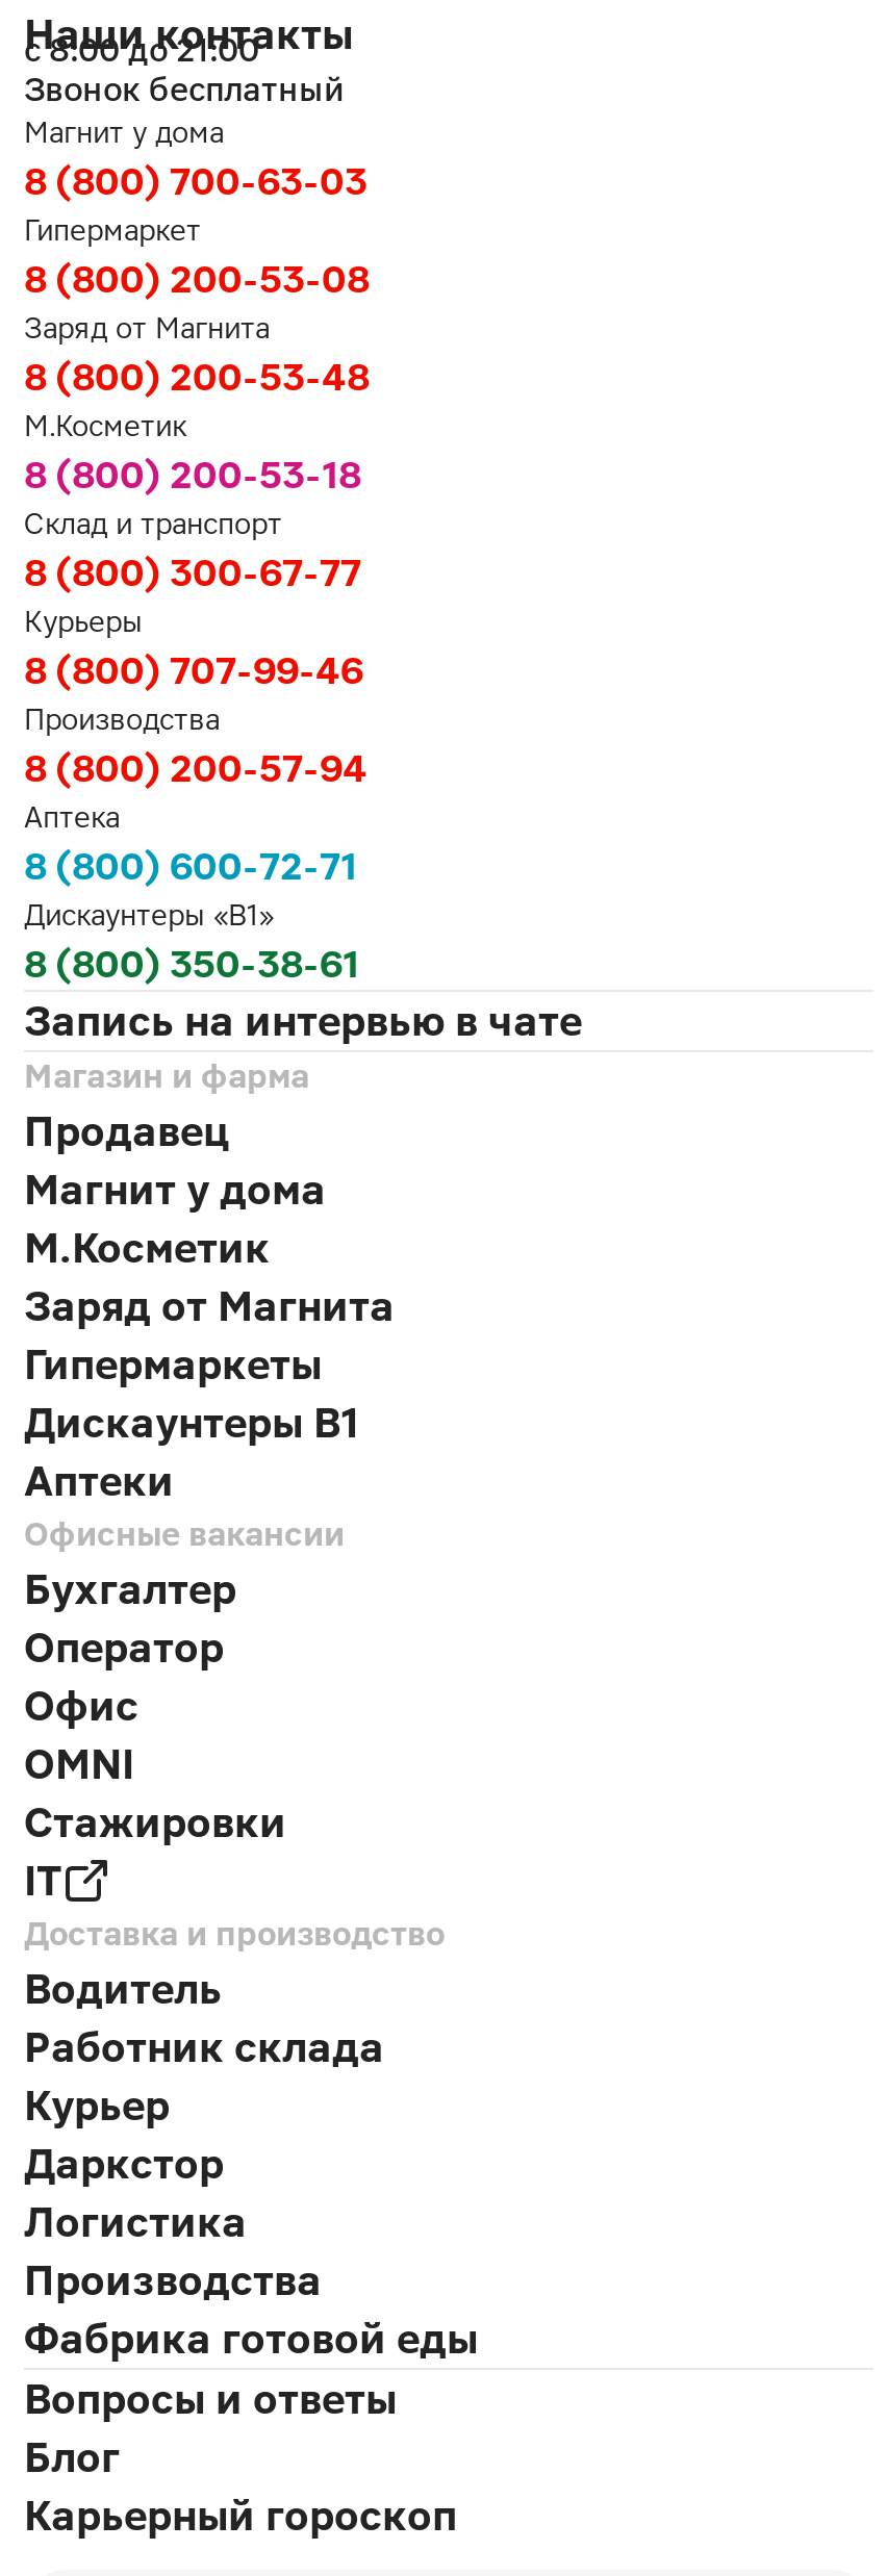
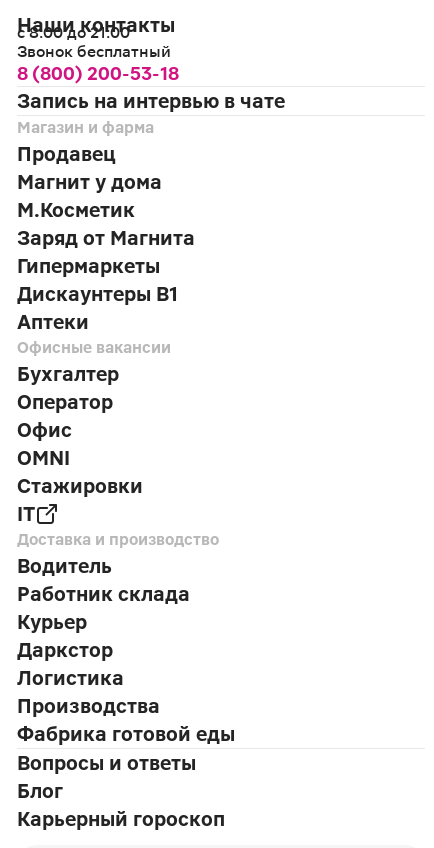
- Магнит у дома
- 8 (800) 700-63-03
- Гипермаркет
- 8 (800) 200-53-08
- Заряд от Магнита
- 8 (800) 200-53-48
- М.Косметик

- Склад и транспорт
- 8 (800) 300-67-77
- Курьеры
- 8 (800) 707-99-46
- Производства
- 8 (800) 200-57-94
- Аптека
- 8 (800) 600-72-71
- Дискаунтеры «В1»
- 8 (800) 350-38-61
